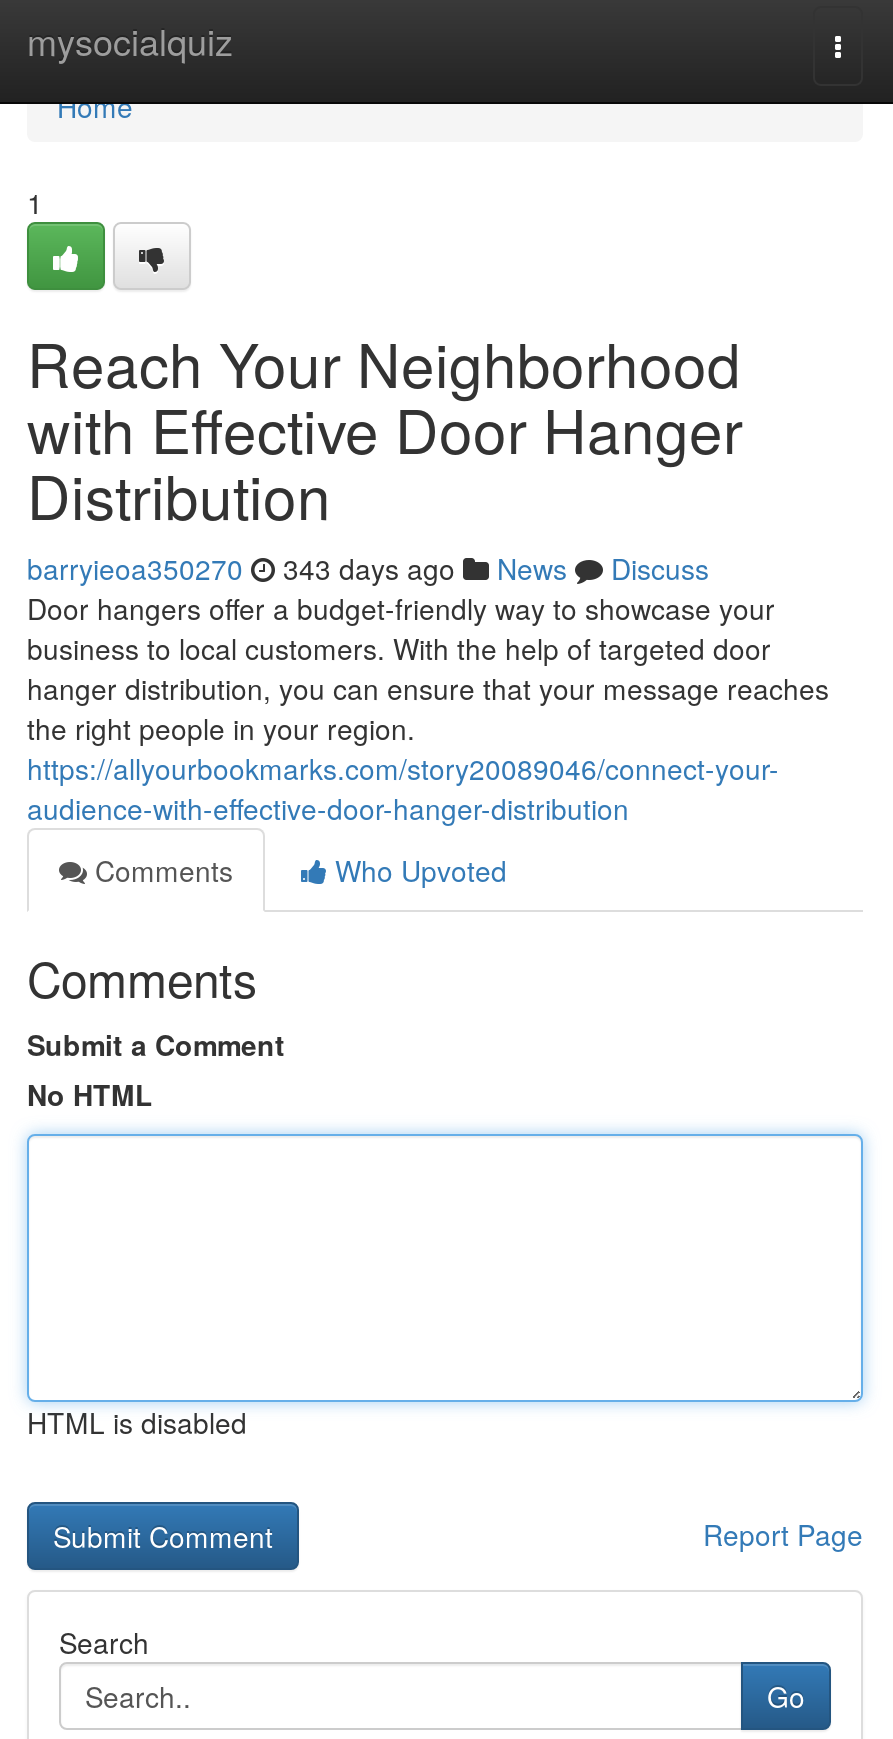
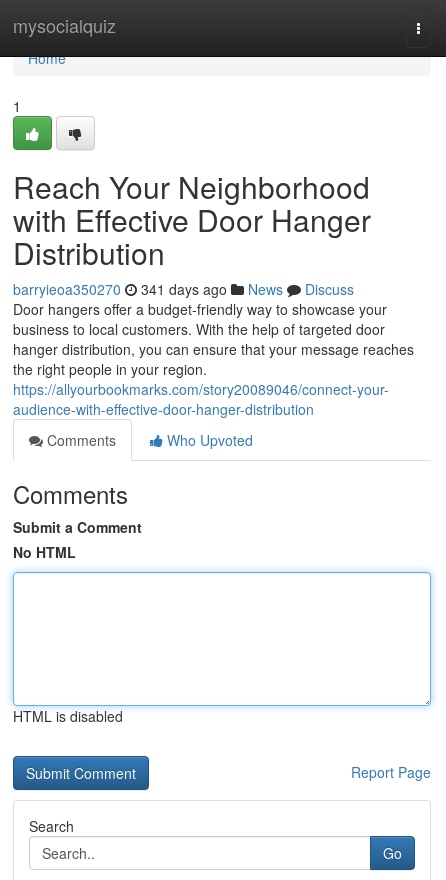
- barryieoa350270 343 days ago News Discuss
+ barryieoa350270 341 days ago News Discuss
